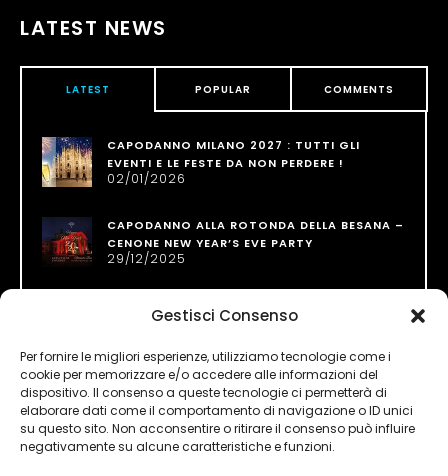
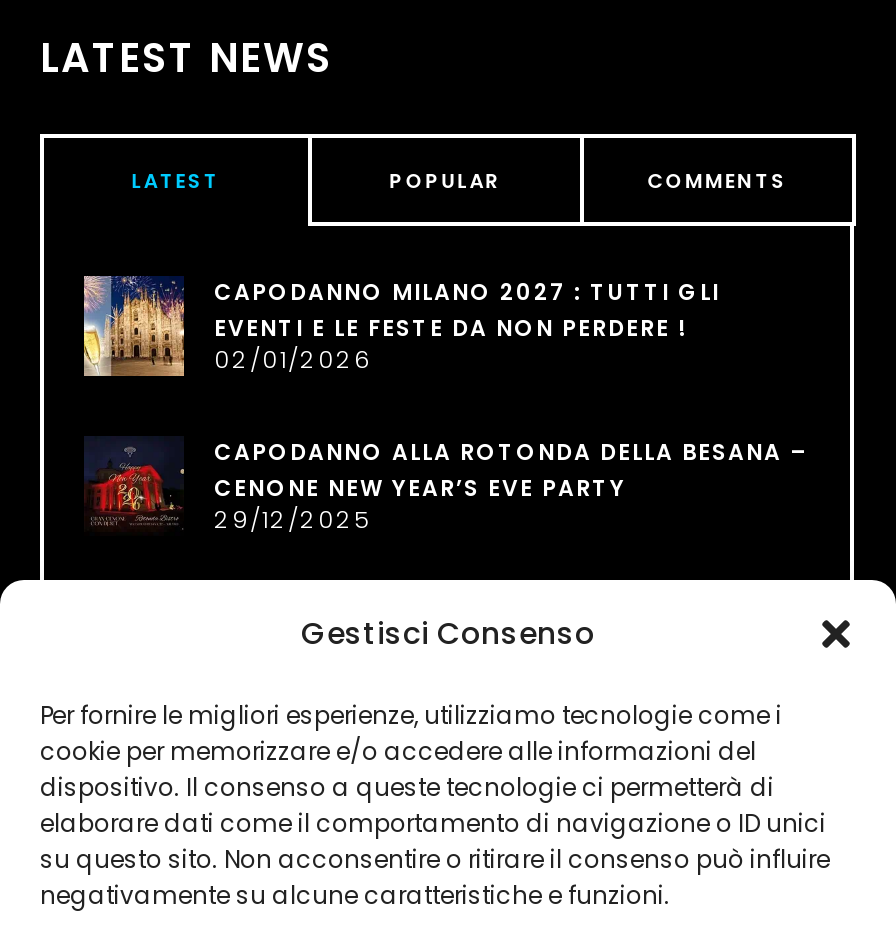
- [image]
+ [image]
